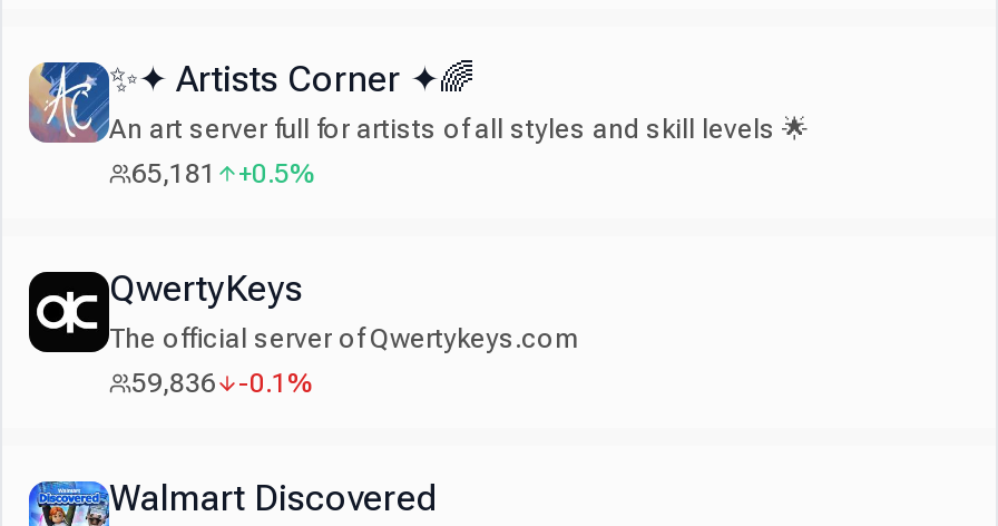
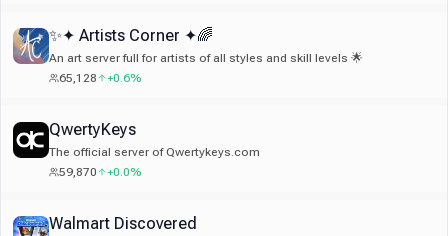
- 65,181
+ 65,128

- +0.5%
+ +0.6%

- 59,836
+ 59,870

- -0.1%
+ +0.0%
